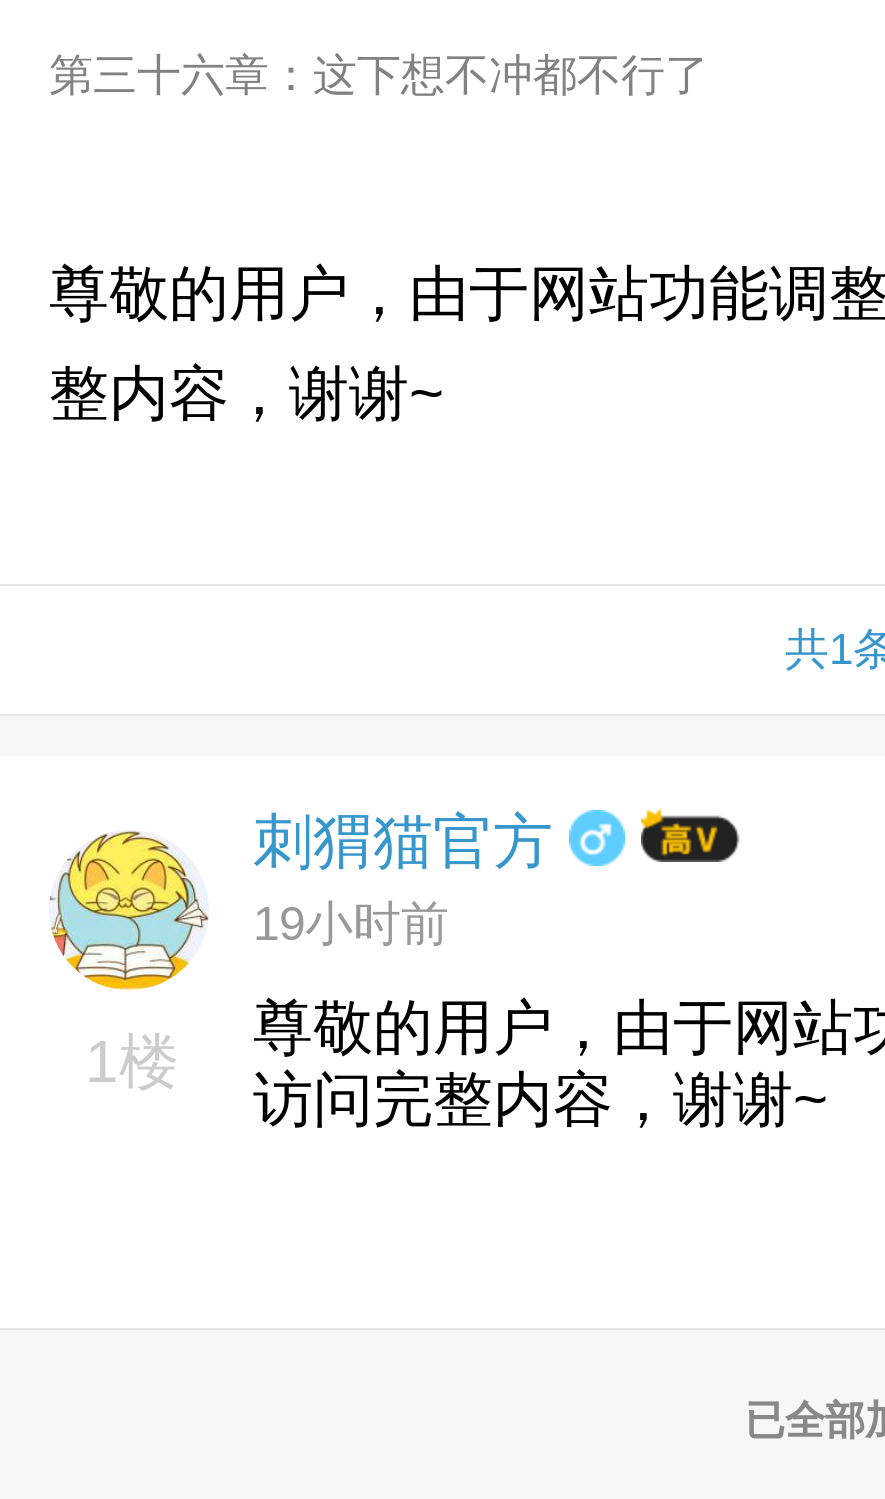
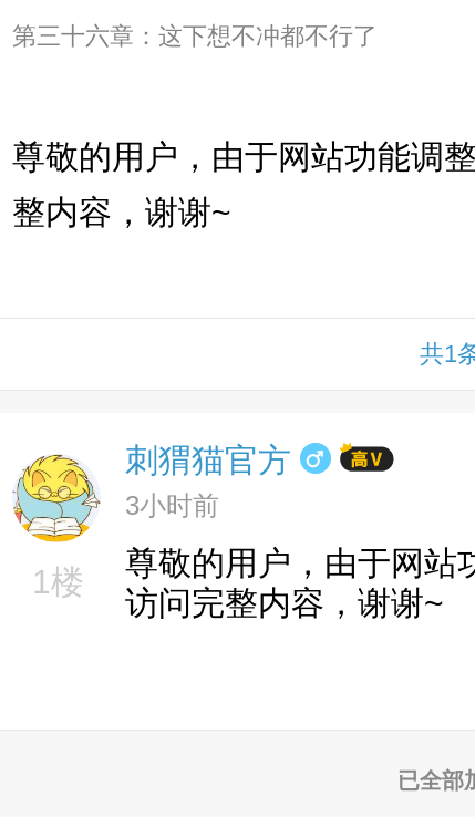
- 19小时前
+ 3小时前
